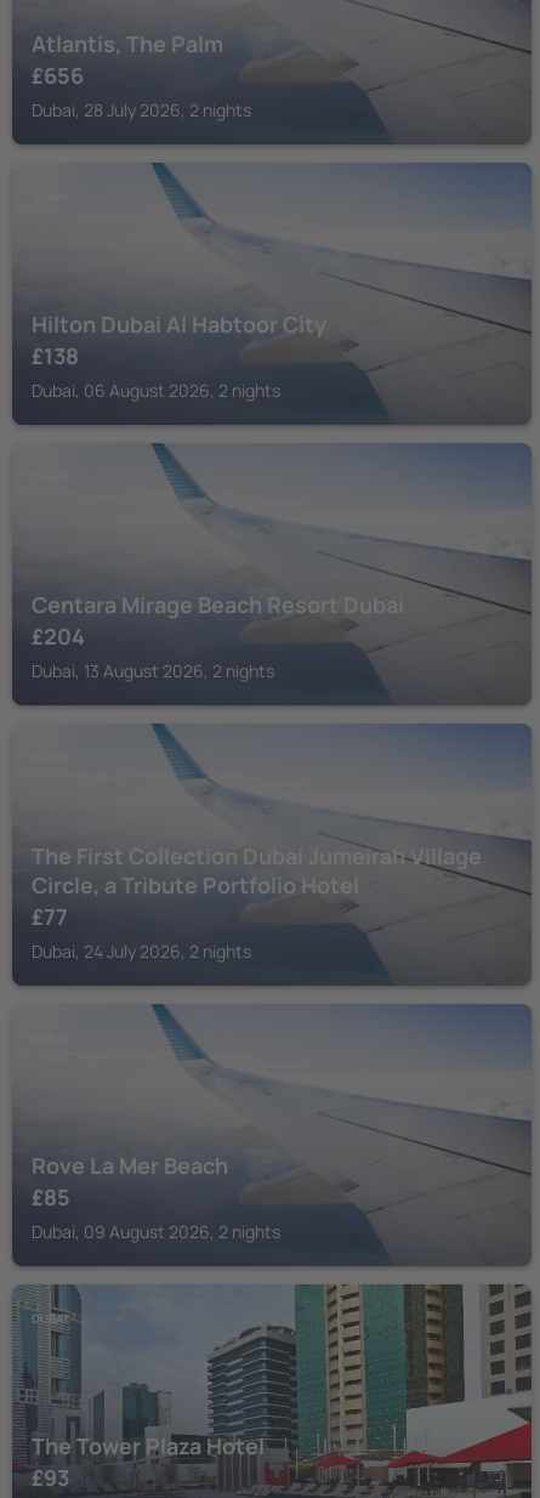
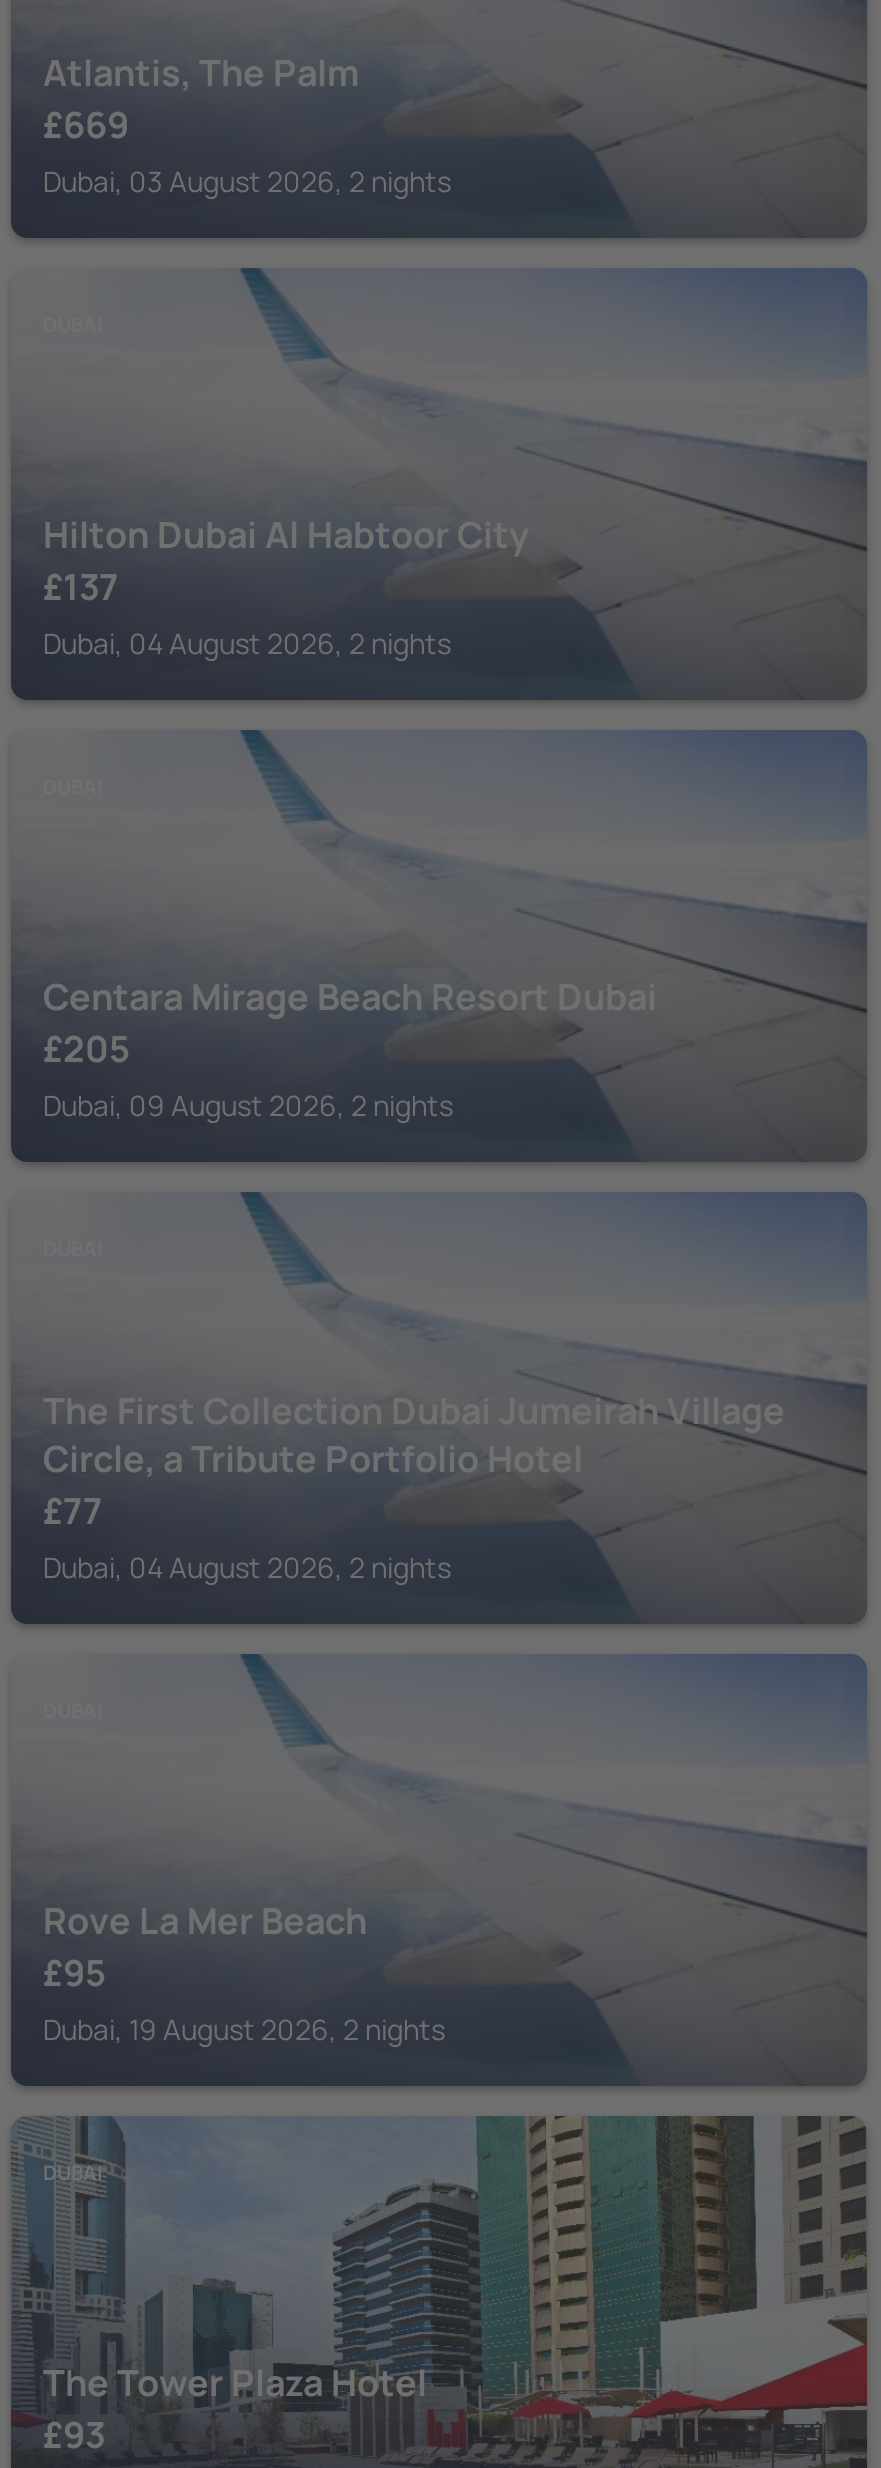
- £656
+ £669

- Dubai, 28 July 2026, 2 nights
+ Dubai, 03 August 2026, 2 nights

- £138
+ £137

- Dubai, 06 August 2026, 2 nights
+ Dubai, 04 August 2026, 2 nights

- £204
+ £205

- Dubai, 13 August 2026, 2 nights

- Dubai, 24 July 2026, 2 nights
+ Dubai, 04 August 2026, 2 nights

- £85
+ £95

+ Dubai, 19 August 2026, 2 nights

moved up: Dubai, 09 August 2026, 2 nights
